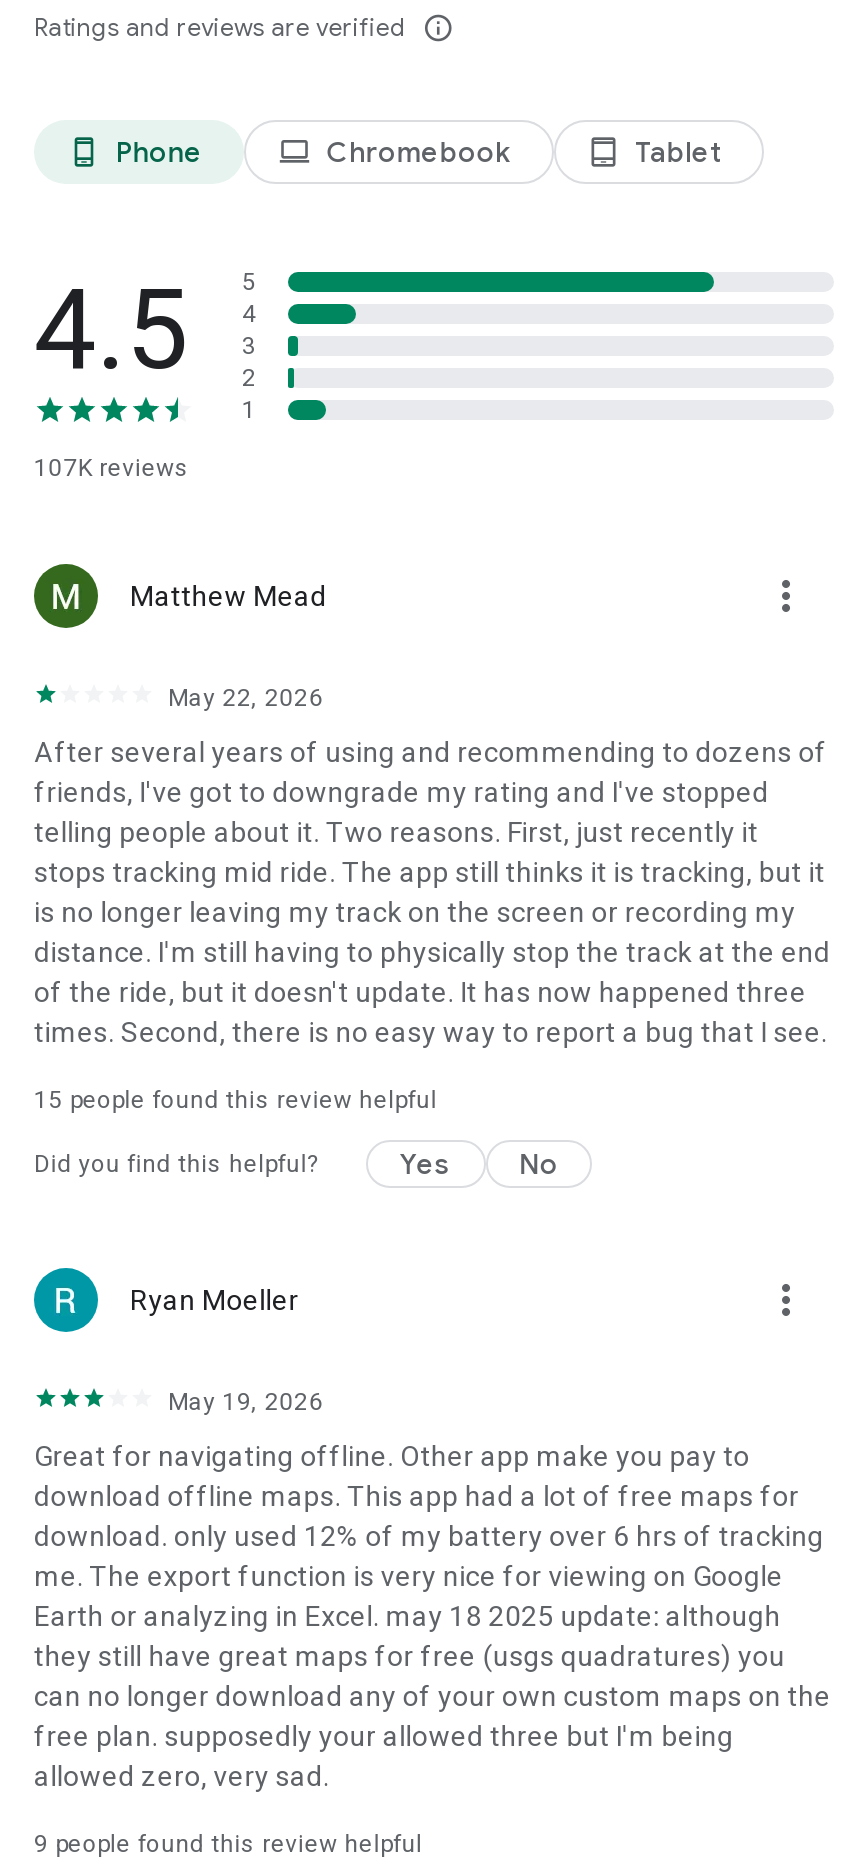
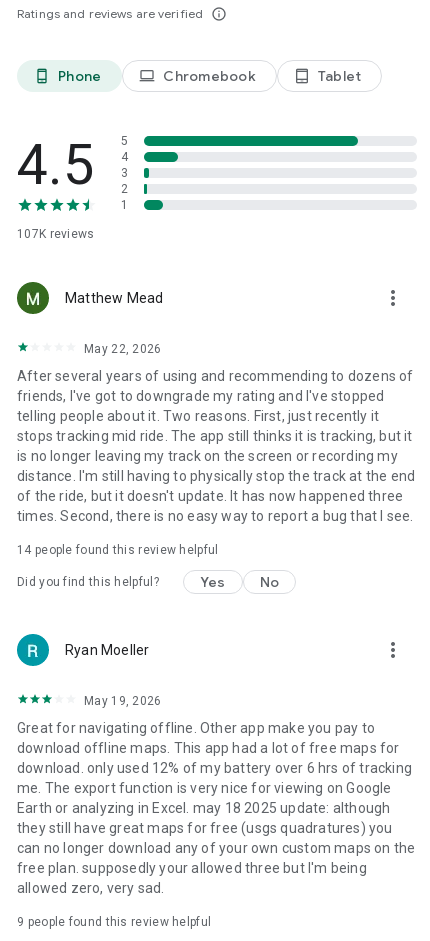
- 15 people found this review helpful
+ 14 people found this review helpful
